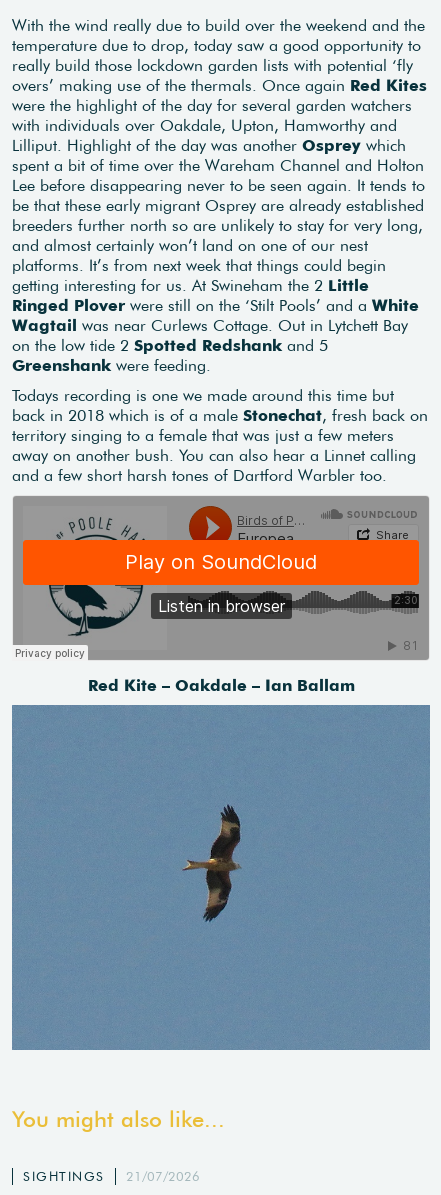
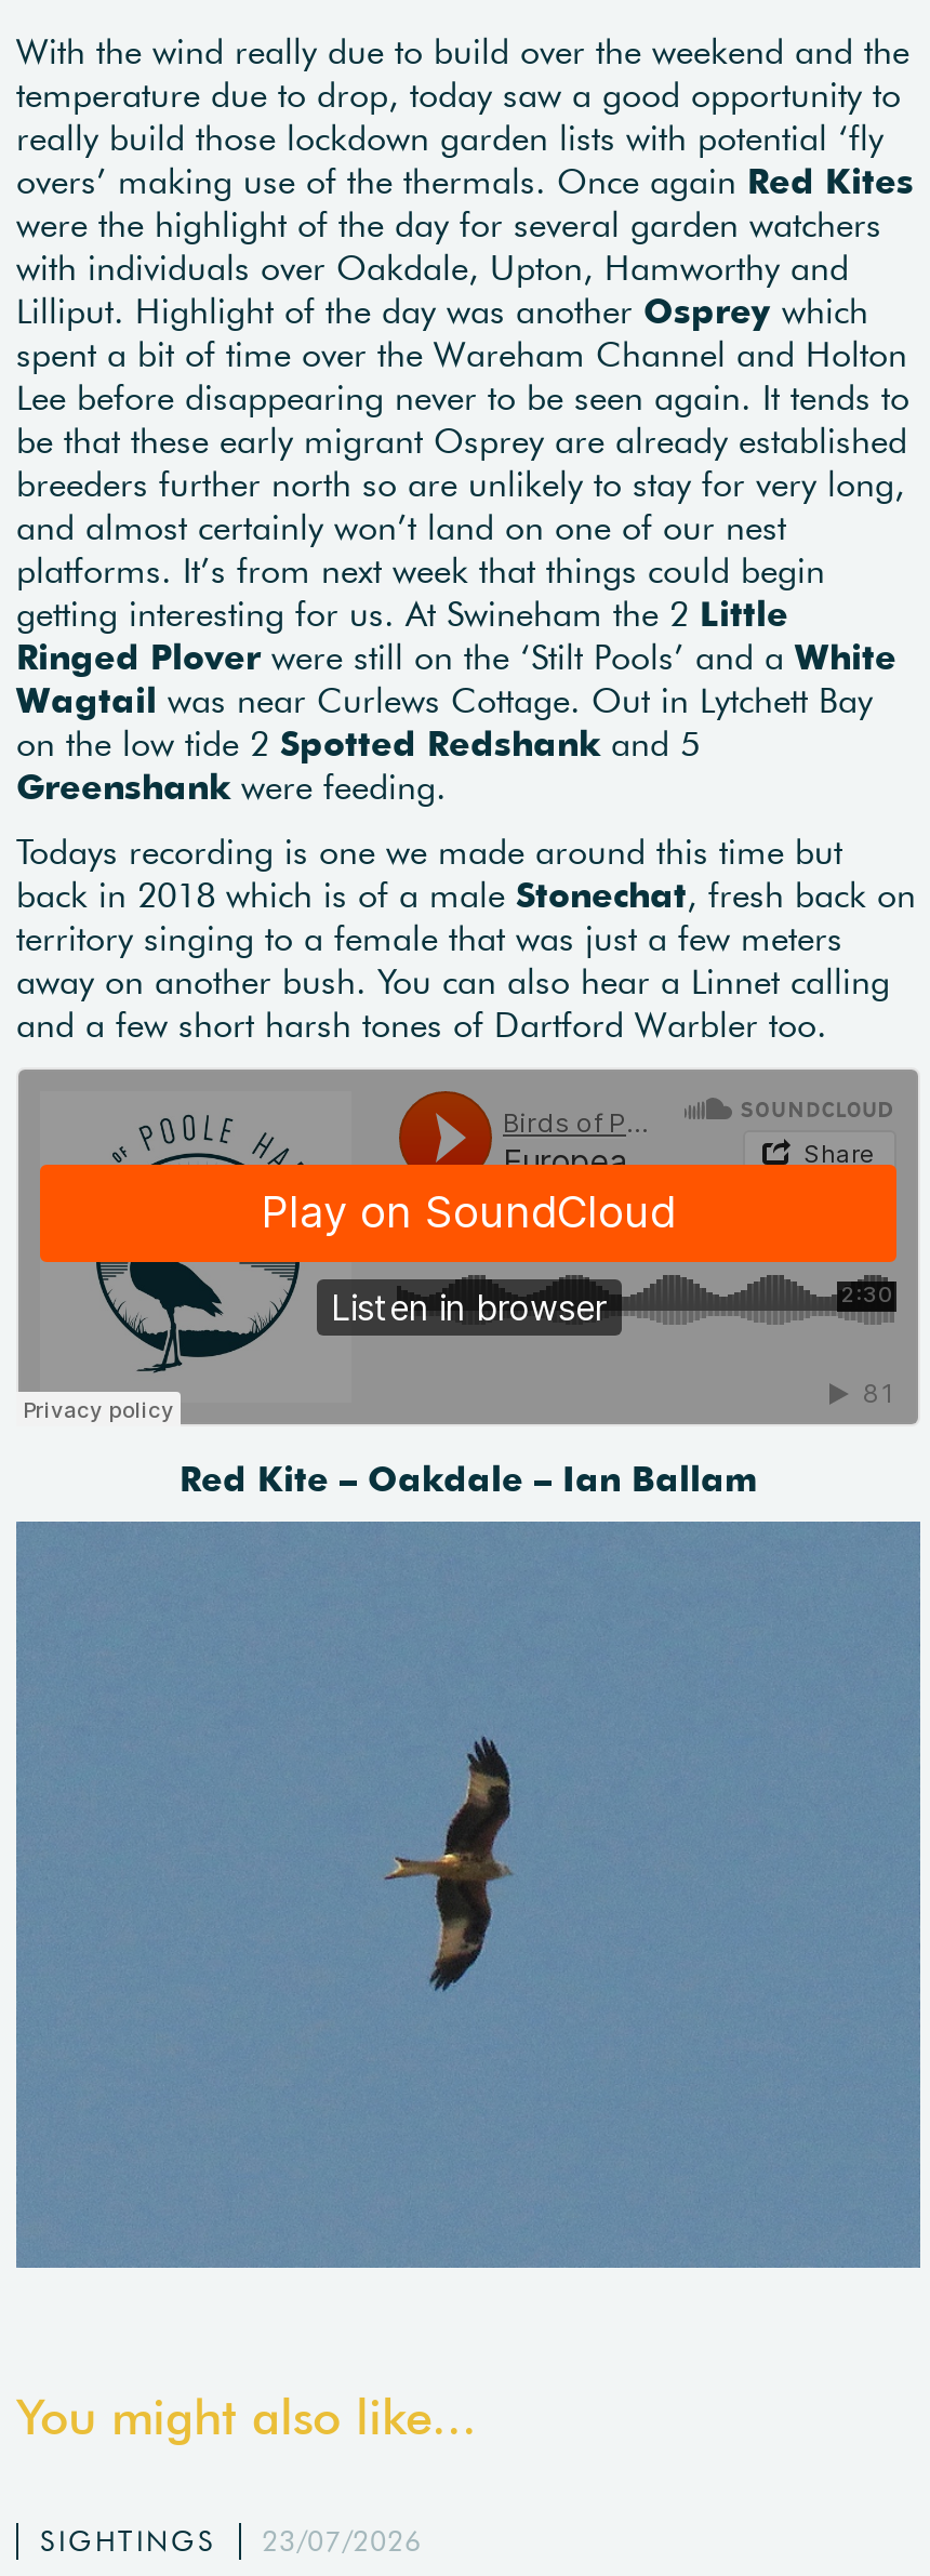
- SIGHTINGS 21/07/2026
+ SIGHTINGS 23/07/2026
